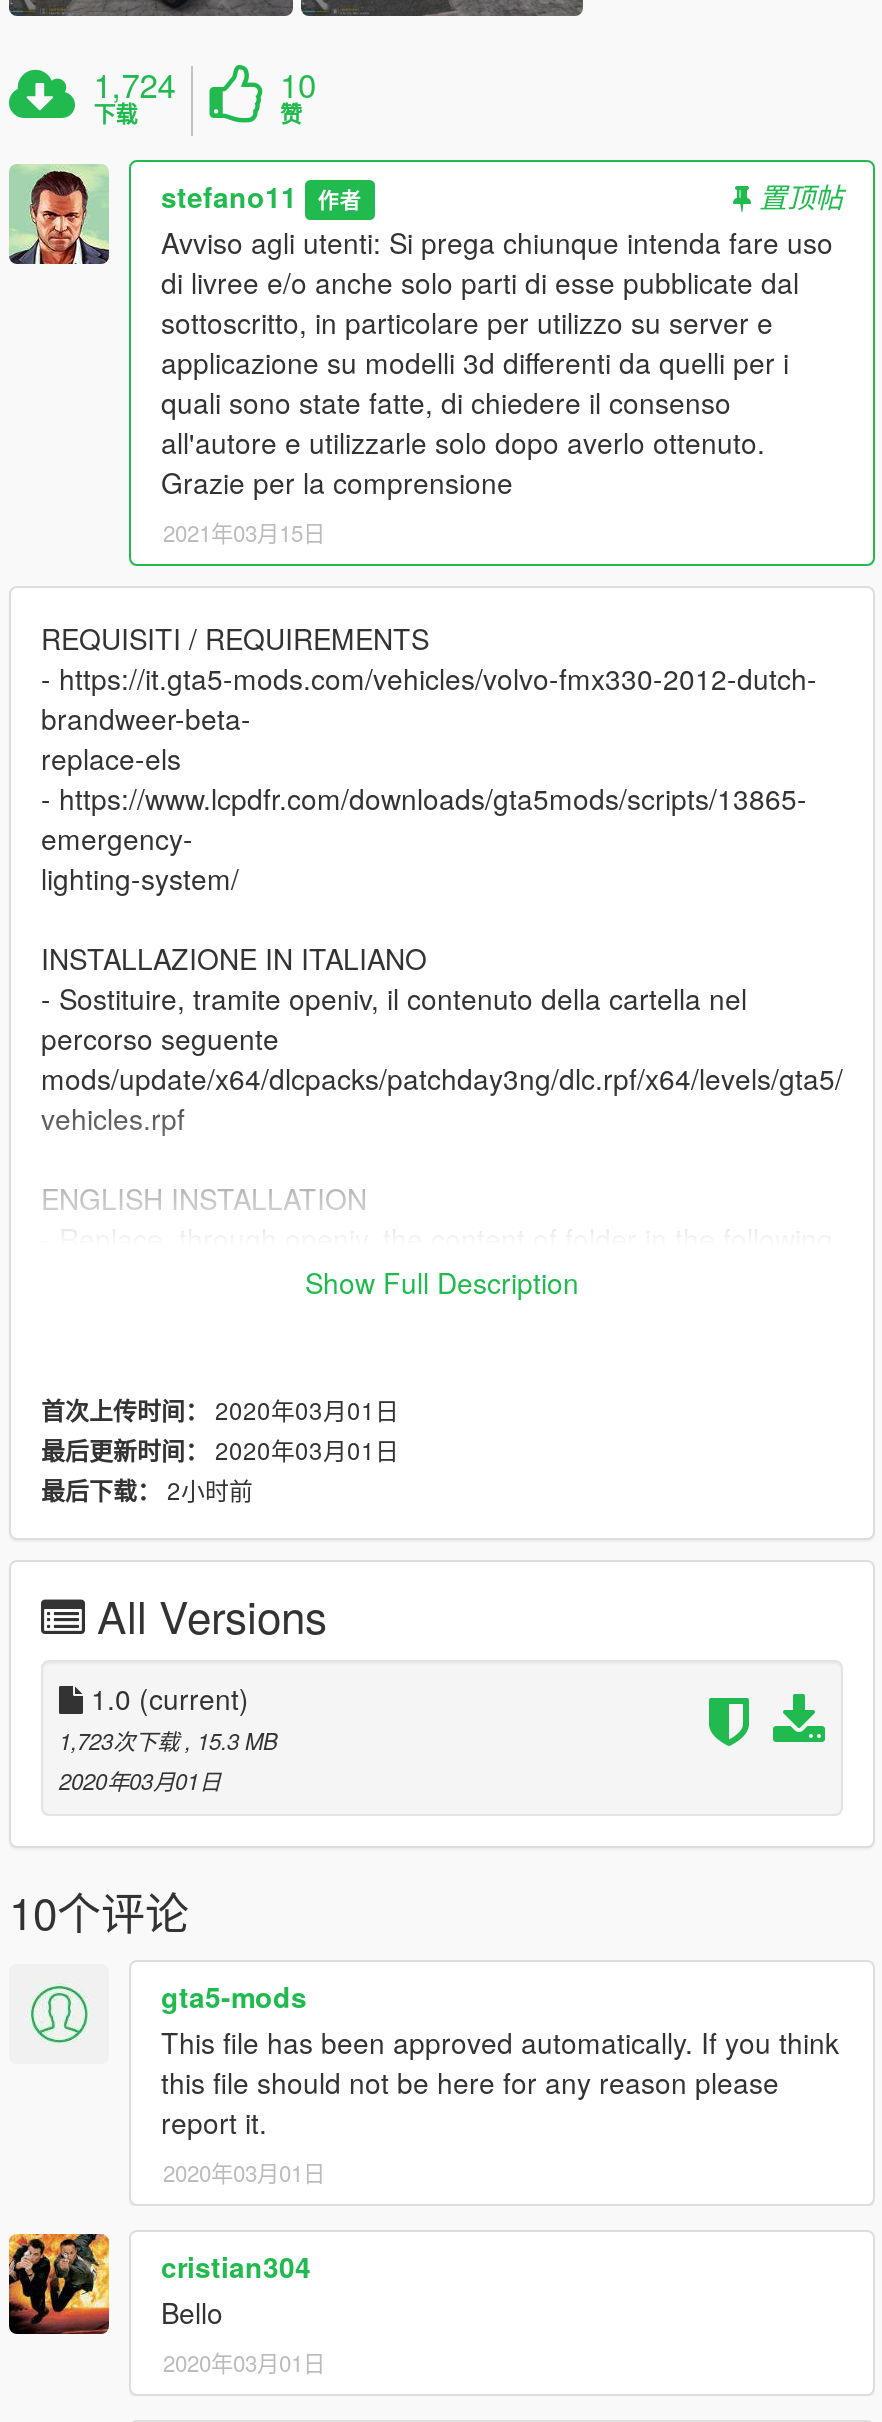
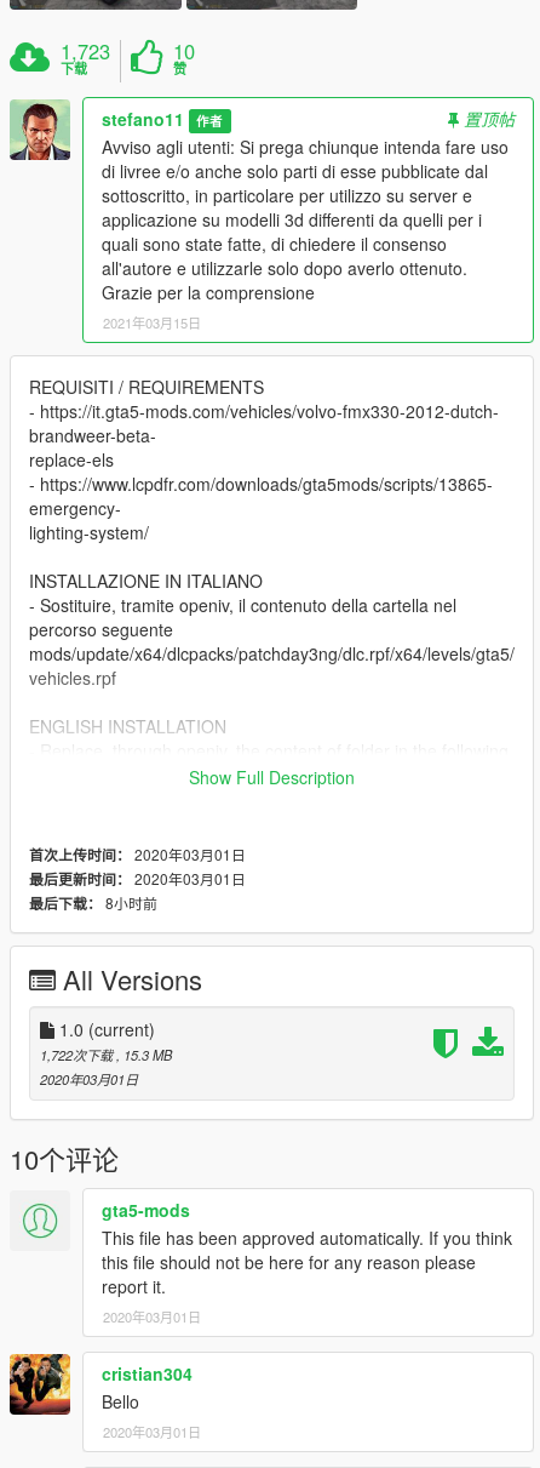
- 1,724
+ 1,723

- 最后下载：2小时前
+ 最后下载：8小时前

- 1,723次下载, 15.3 MB
+ 1,722次下载, 15.3 MB
